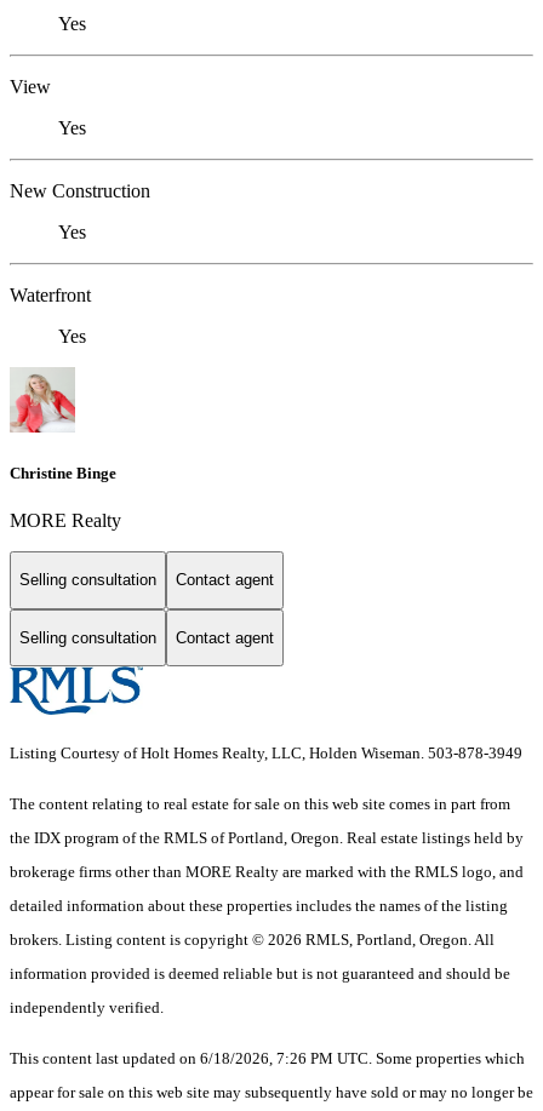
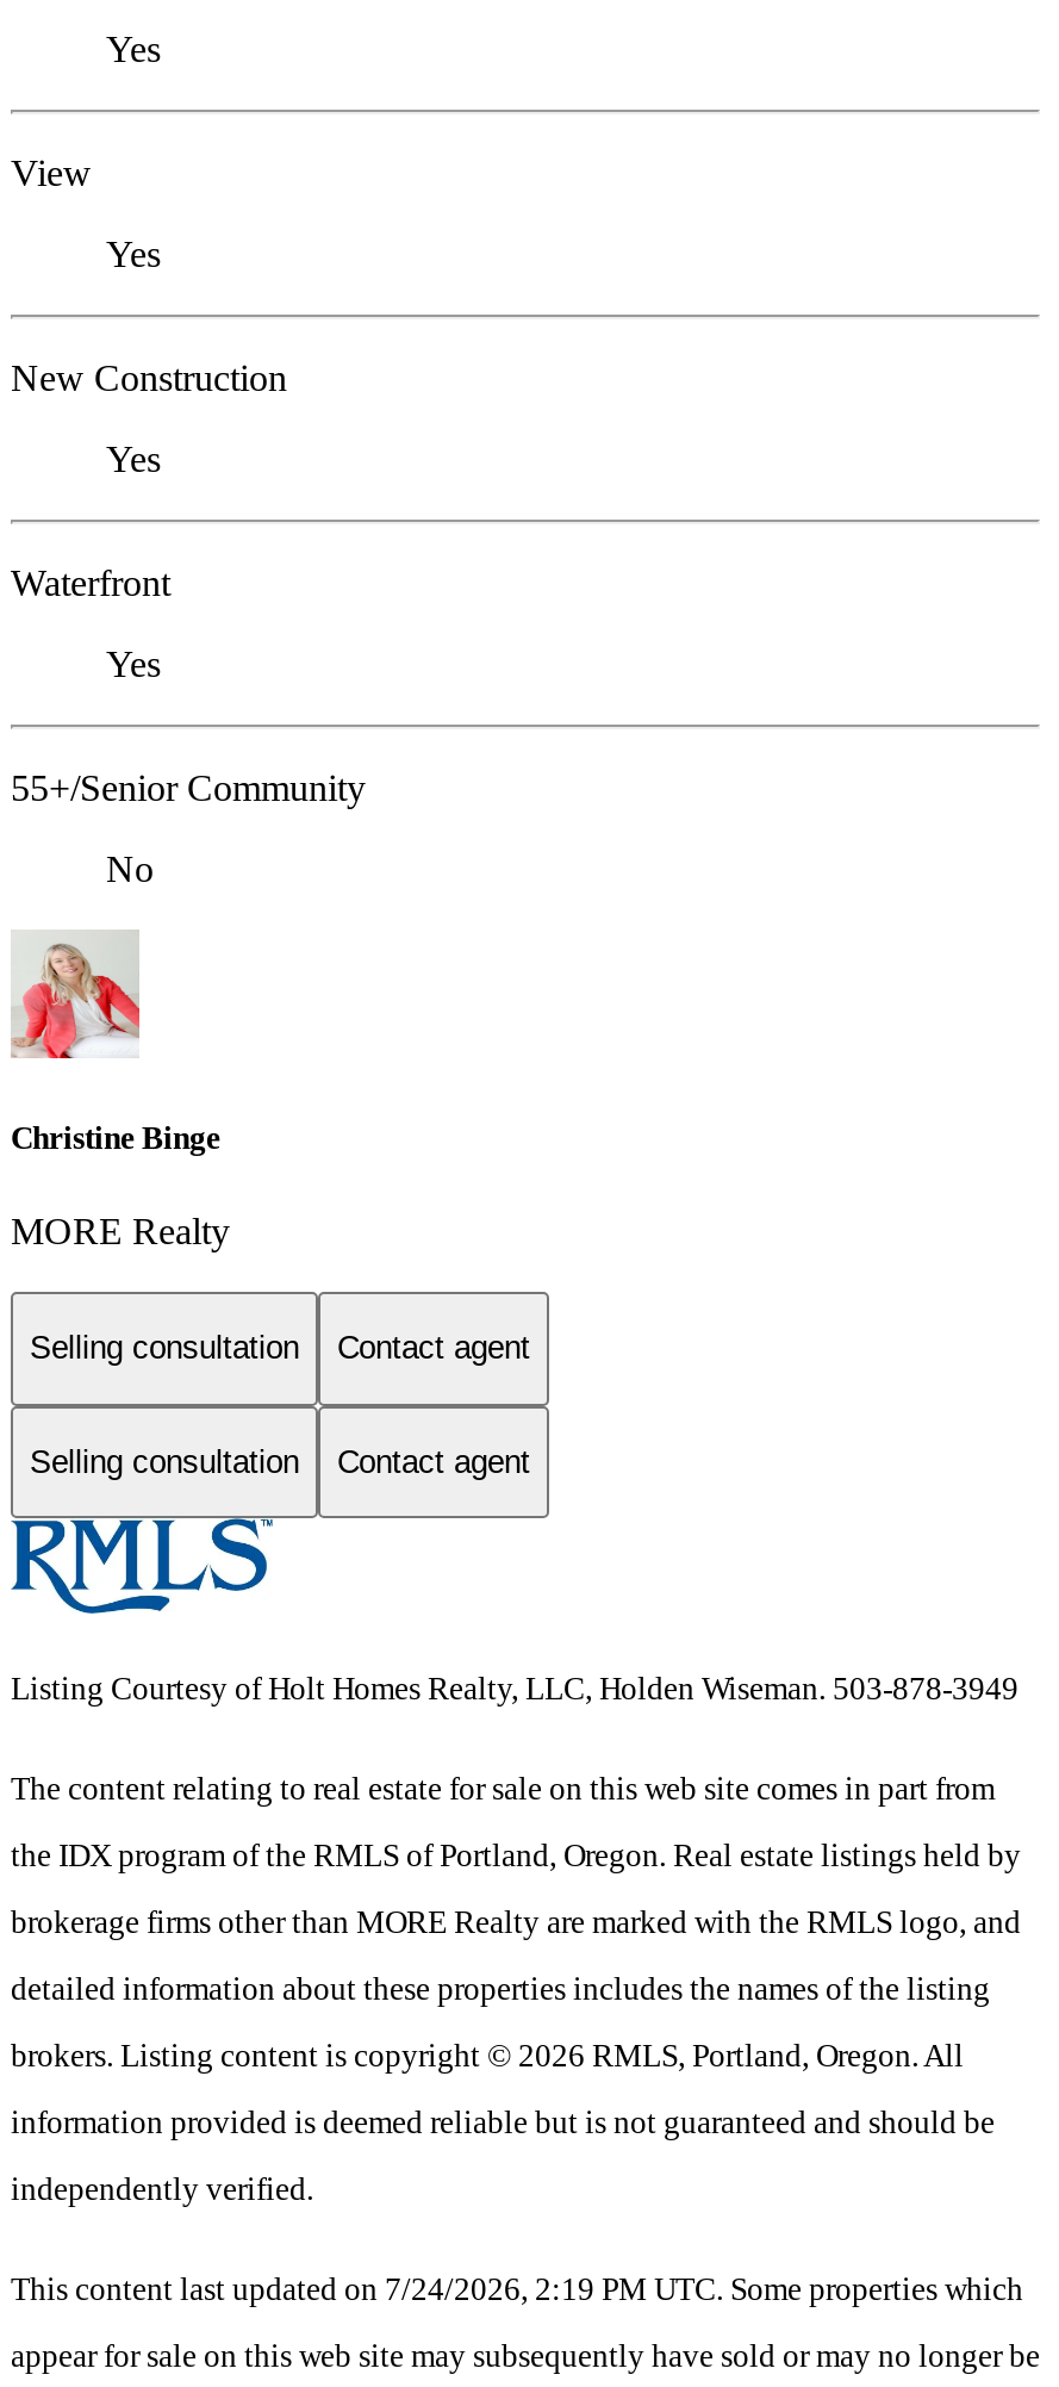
+ 55+/Senior Community
+ No

- This content last updated on 6/18/2026, 7:26 PM UTC. Some properties which
+ This content last updated on 7/24/2026, 2:19 PM UTC. Some properties which
